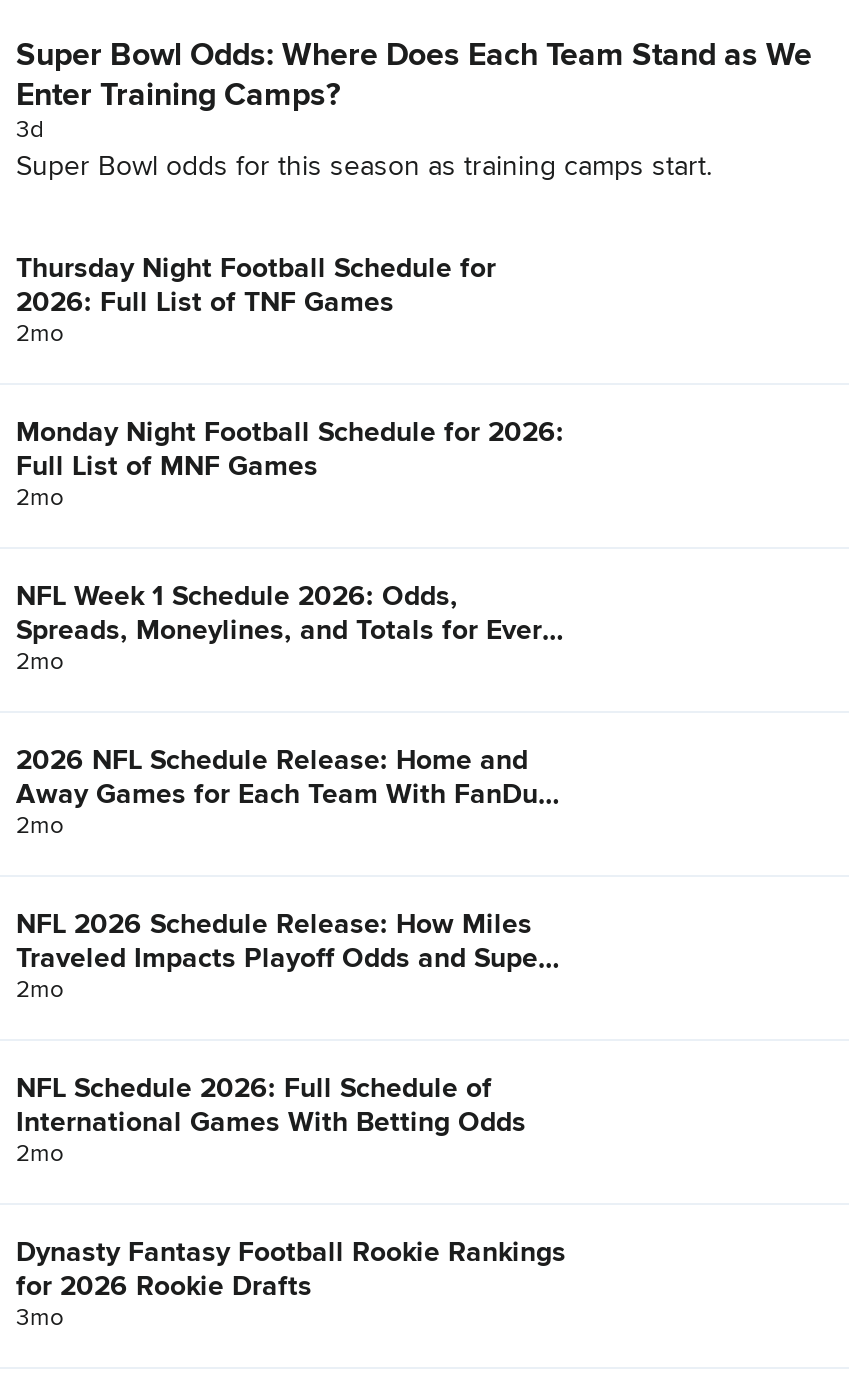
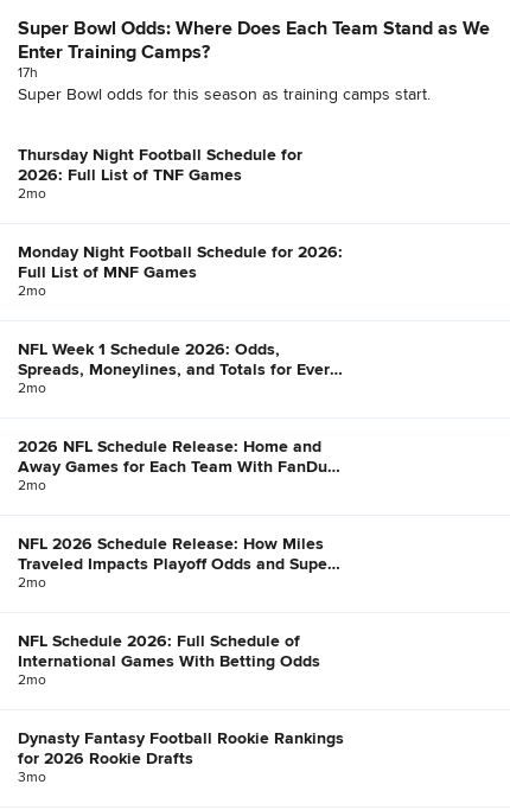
- 3d
+ 17h
